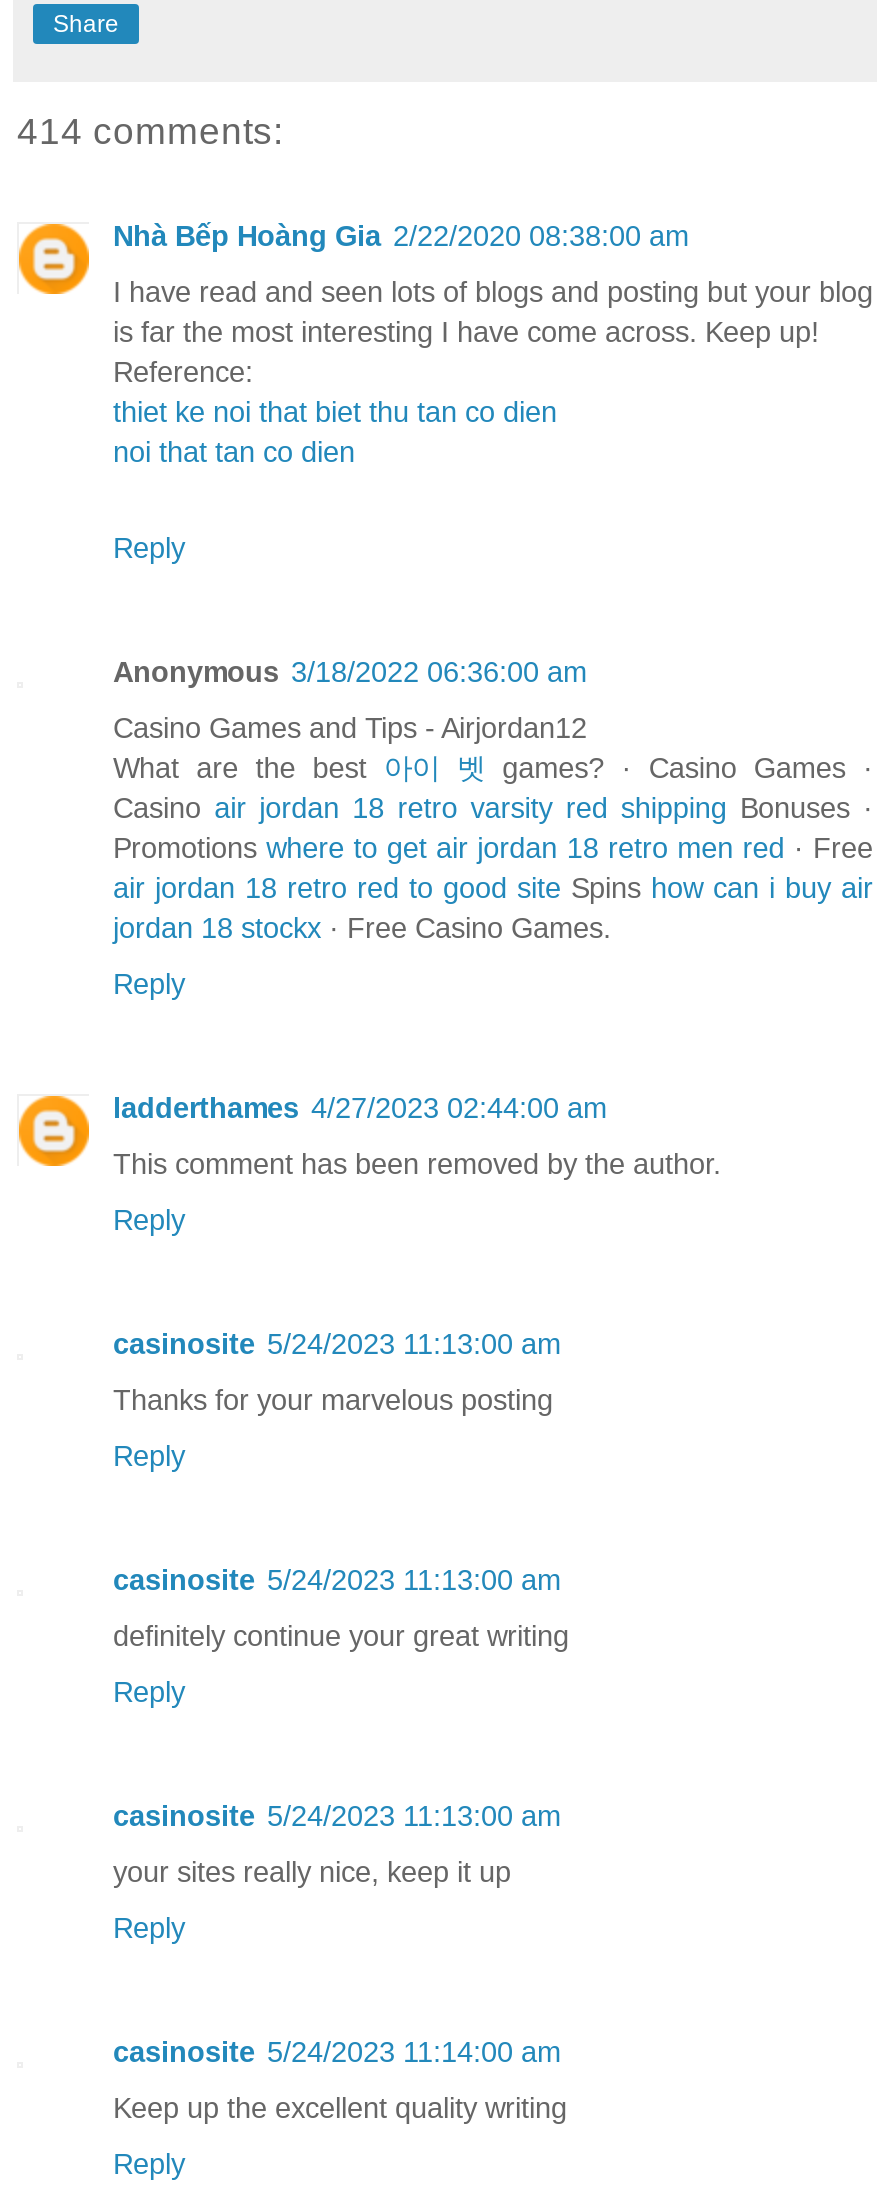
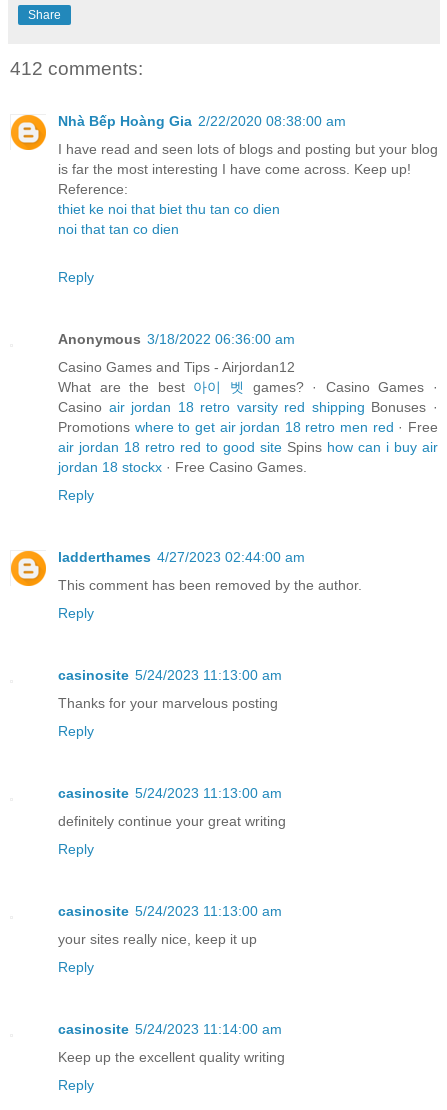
- 414 comments:
+ 412 comments:
